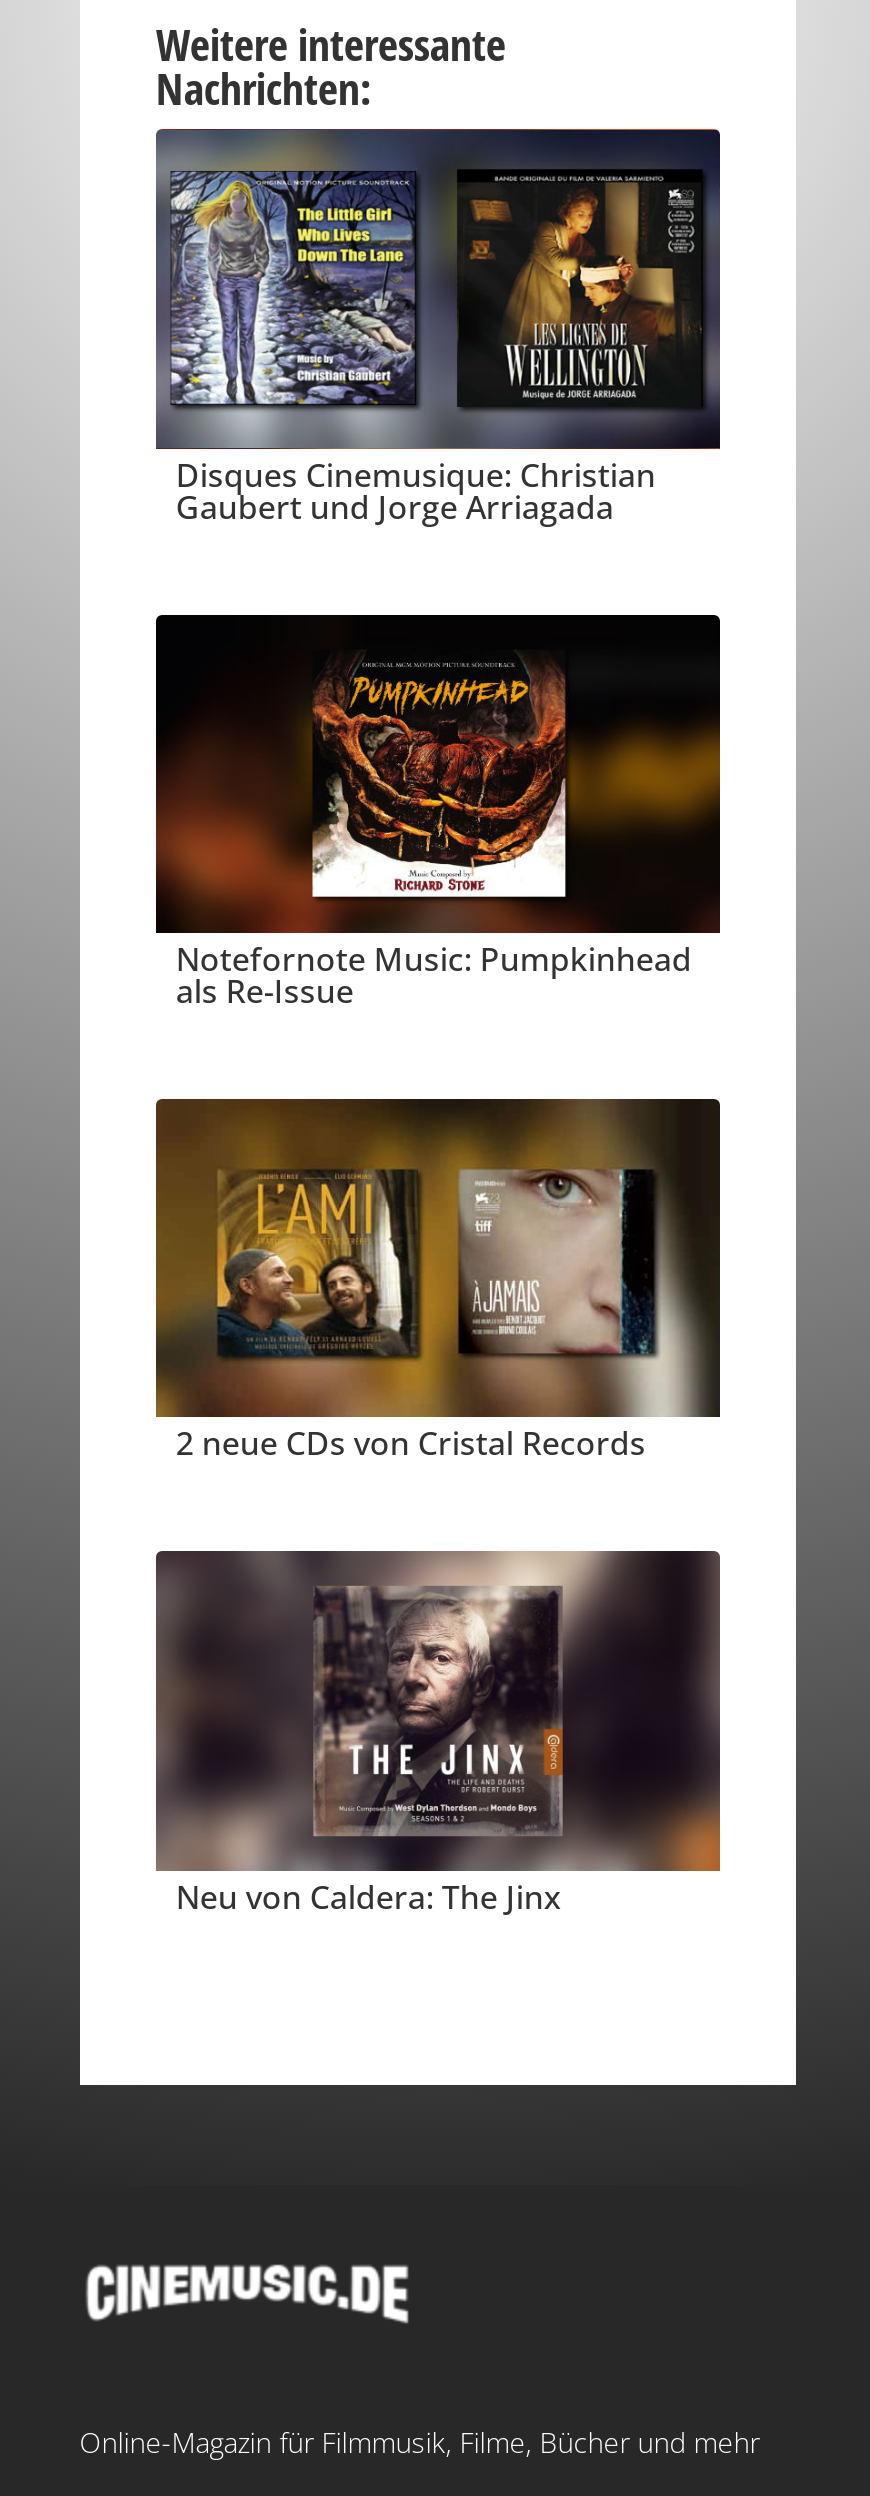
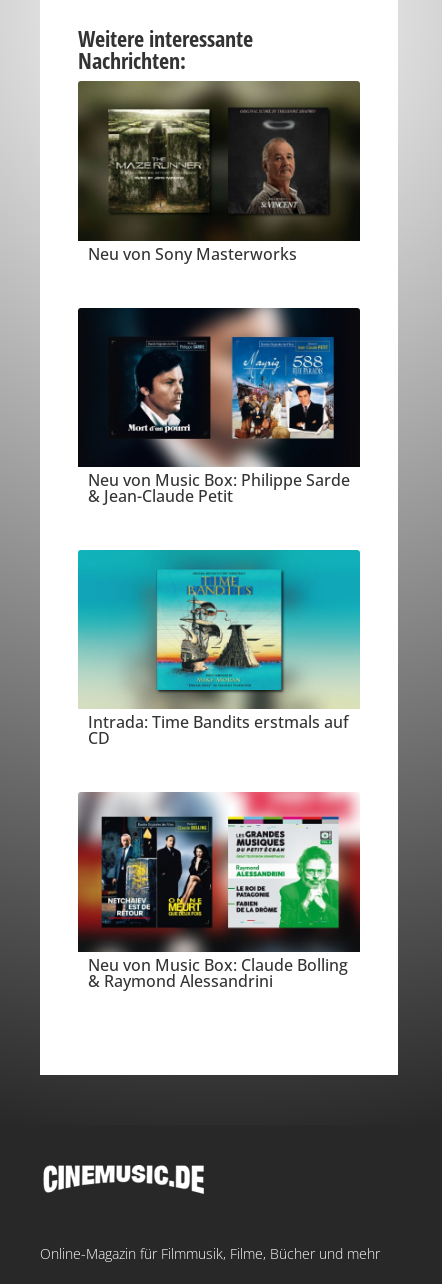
- [image]
- Disques Cinemusique: Christian
- Gaubert und Jorge Arriagada
+ [image]
+ Neu von Sony Masterworks

- [image]
- Notefornote Music: Pumpkinhead
- als Re-Issue
+ [image]
+ Neu von Music Box: Philippe Sarde
+ & Jean-Claude Petit

- [image]
- 2 neue CDs von Cristal Records
+ [image]
+ Intrada: Time Bandits erstmals auf
+ CD

- [image]
- Neu von Caldera: The Jinx
+ [image]
+ Neu von Music Box: Claude Bolling
+ & Raymond Alessandrini
